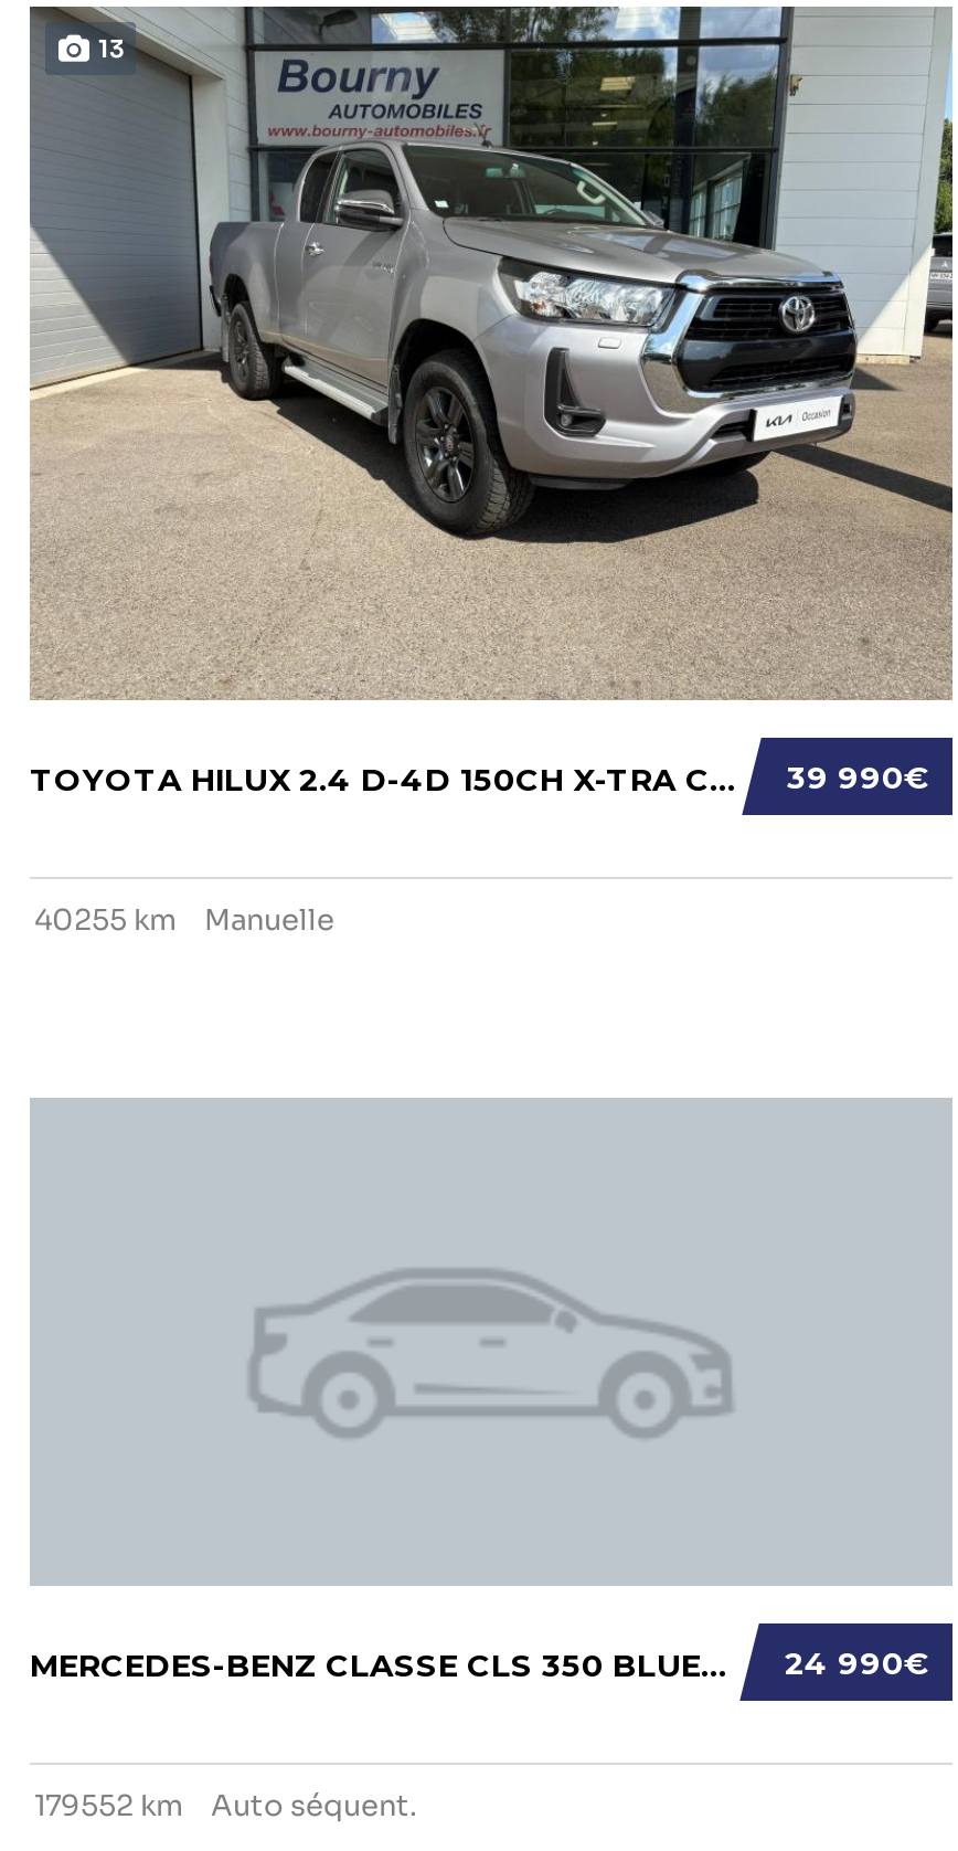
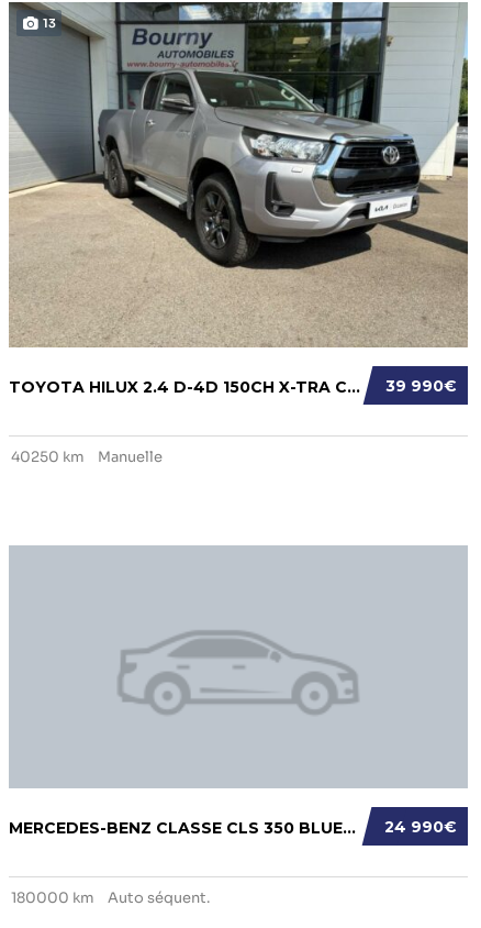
- 40255 km Manuelle
+ 40250 km Manuelle

- 179552 km Auto séquent.
+ 180000 km Auto séquent.
